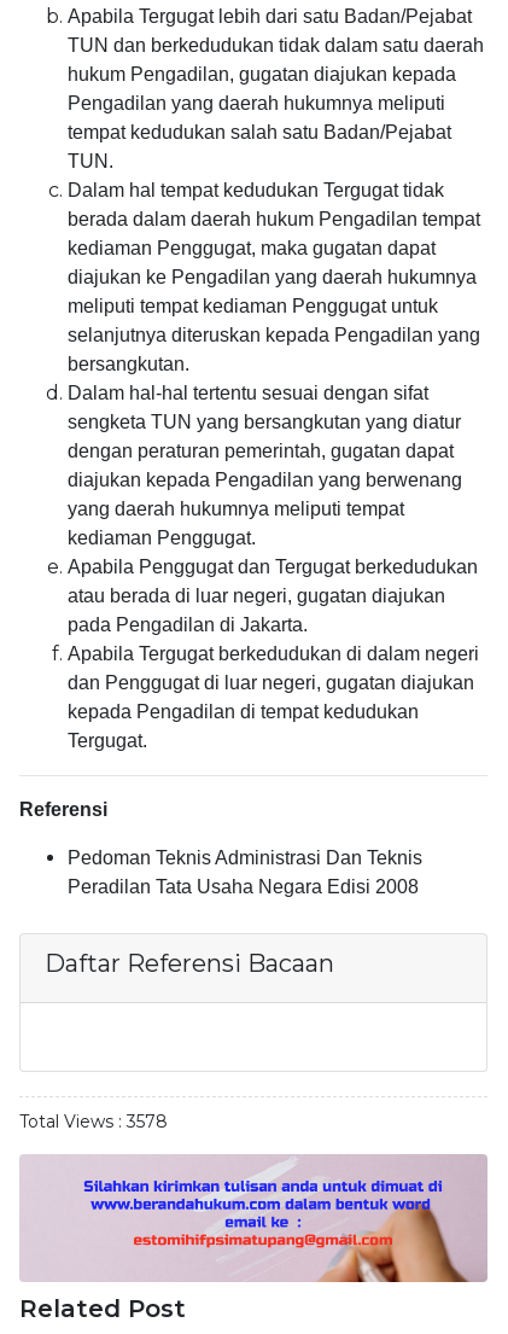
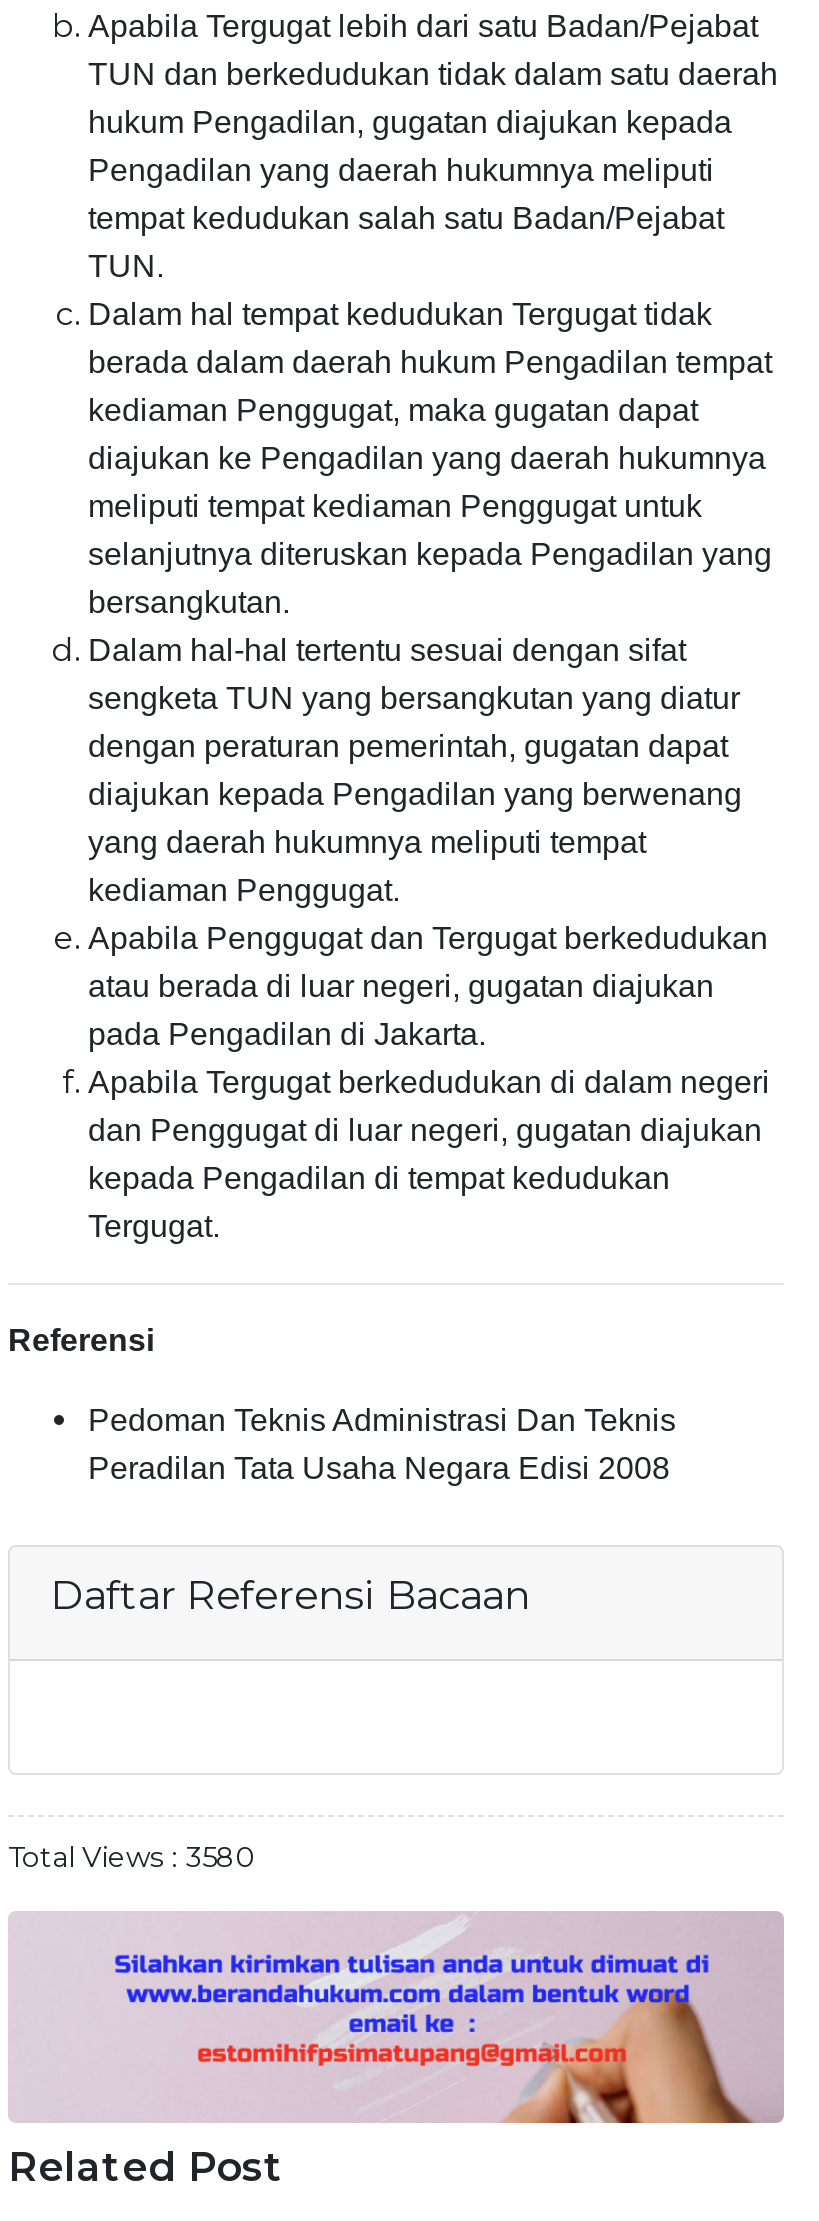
- Total Views : 3578
+ Total Views : 3580
